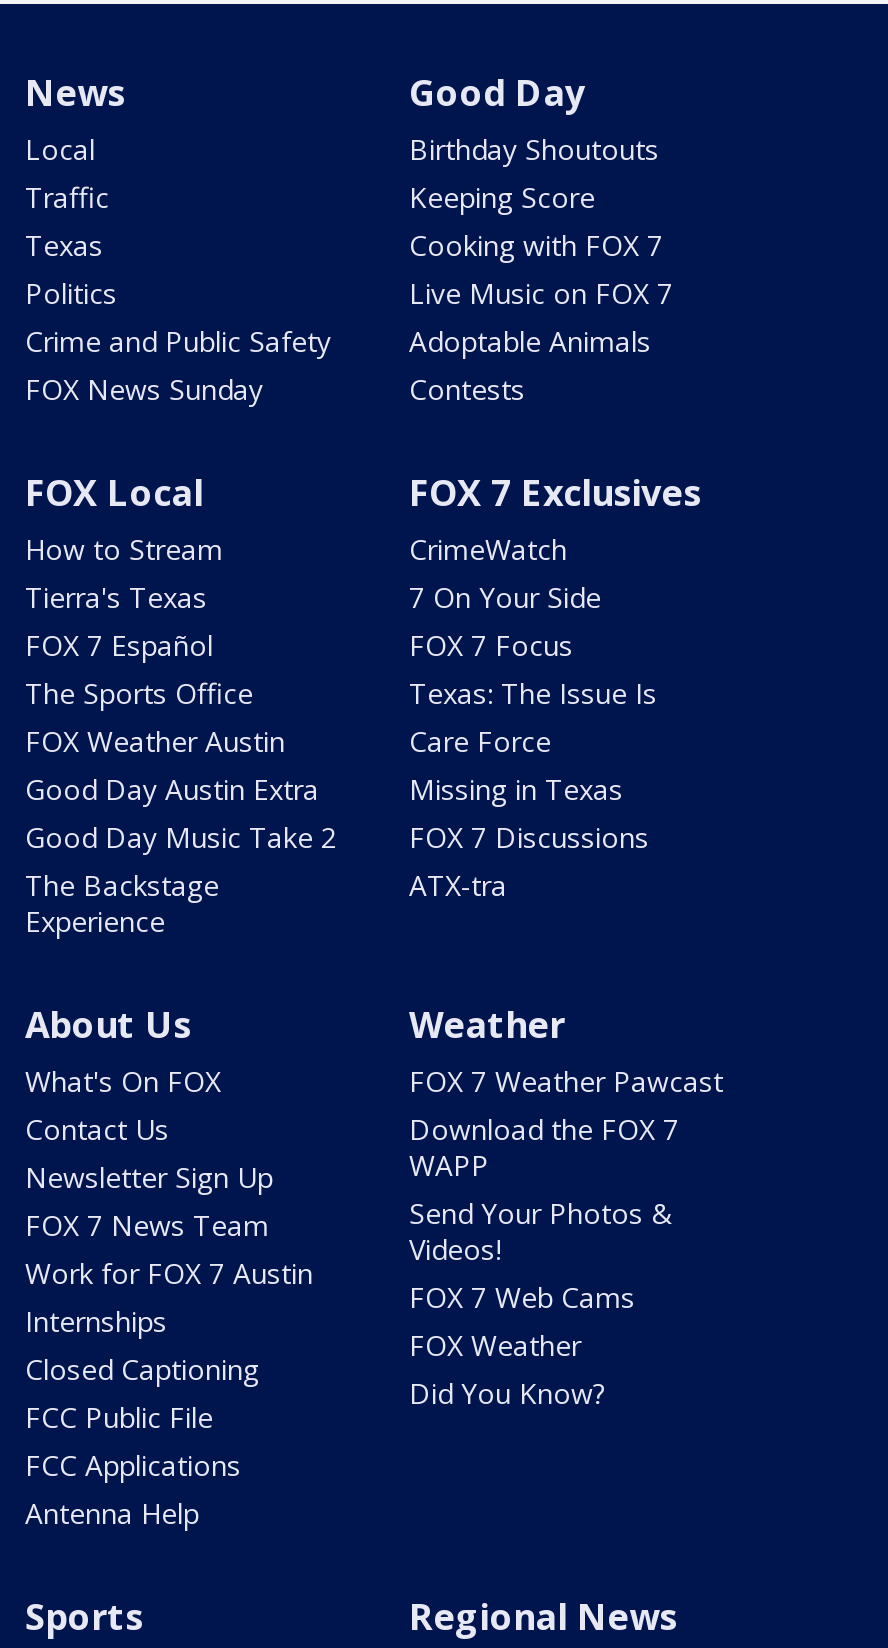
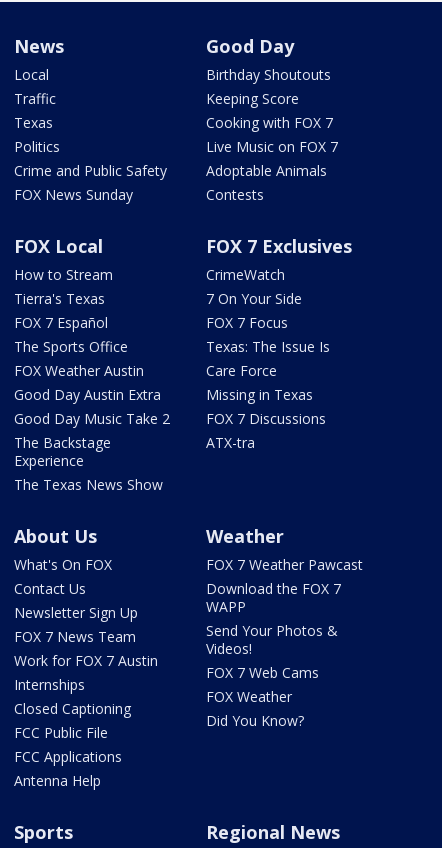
+ The Texas News Show
